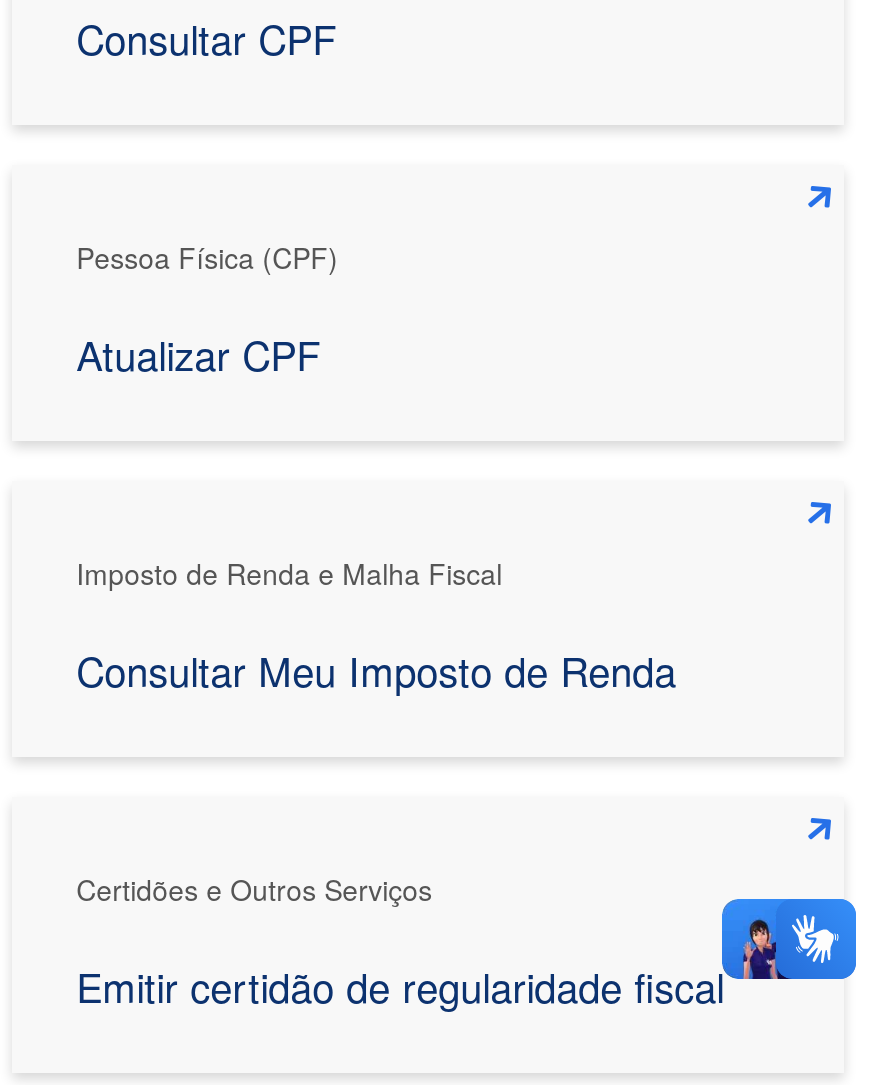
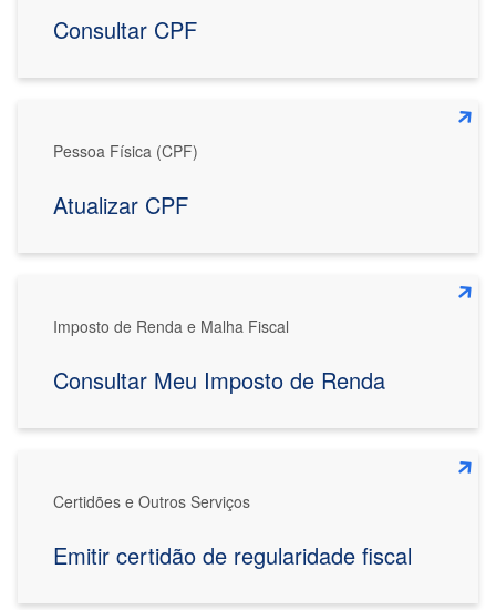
- [image]
